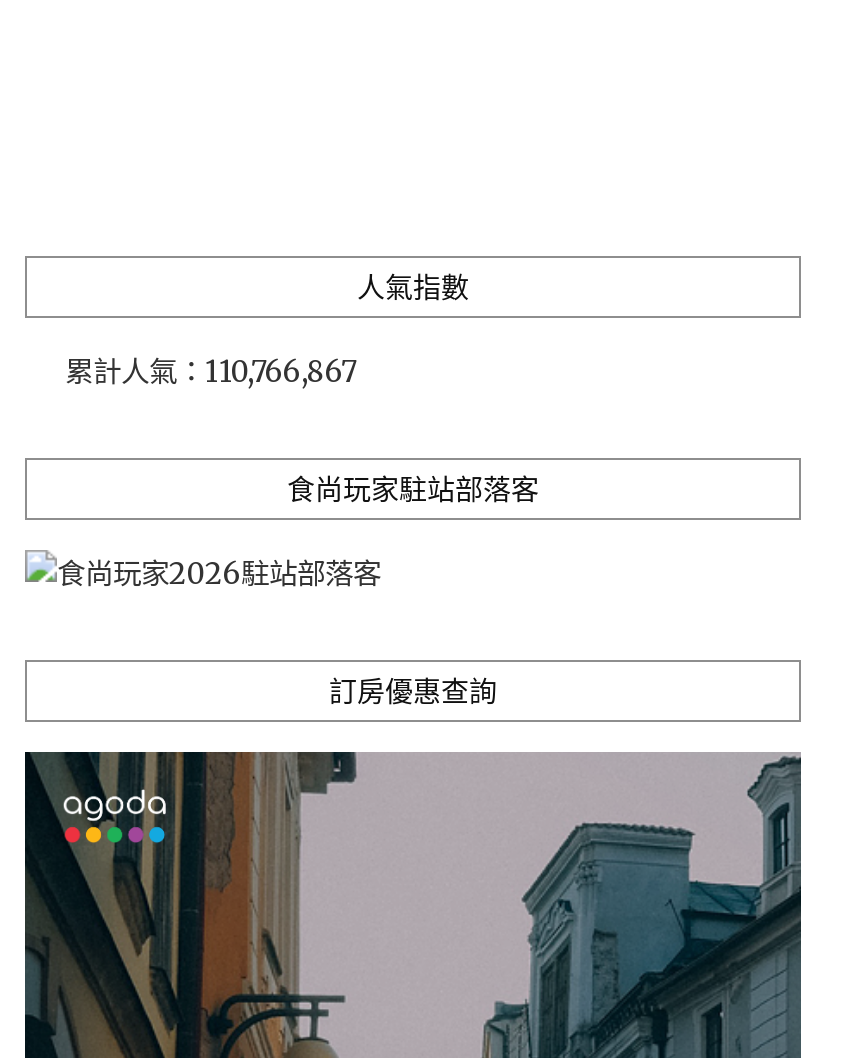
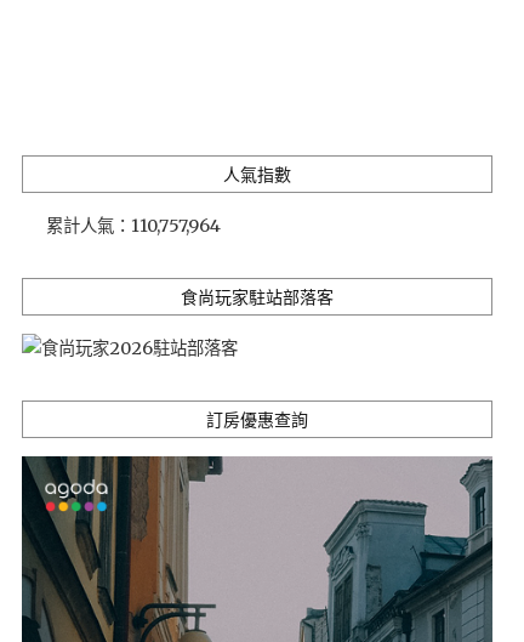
- 累計人氣：110,766,867
+ 累計人氣：110,757,964
